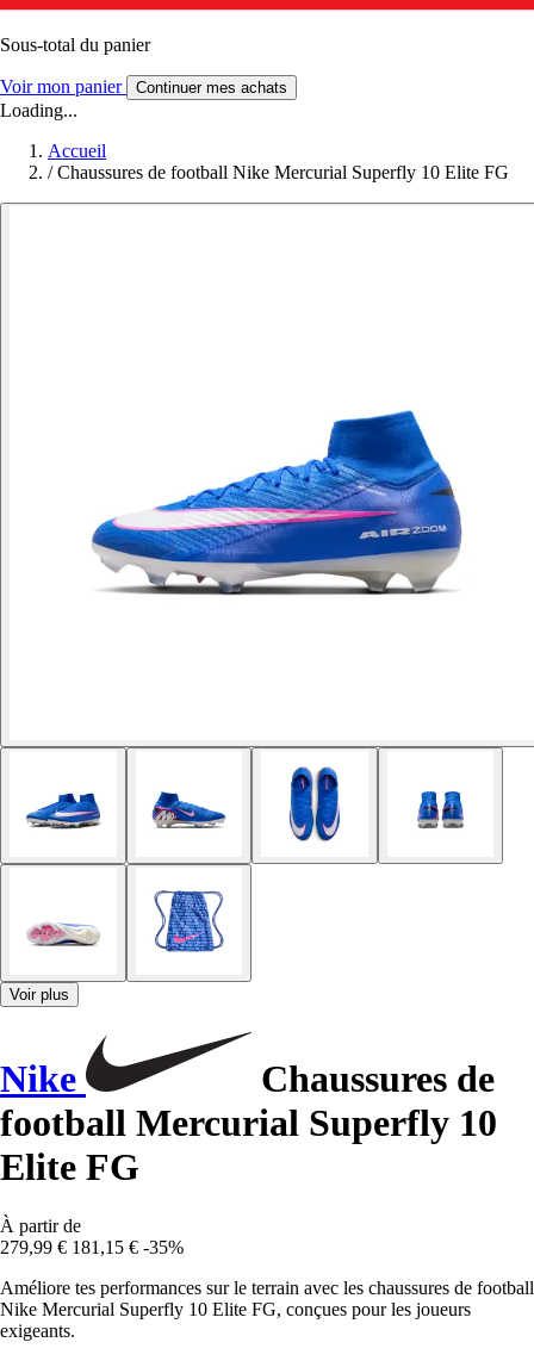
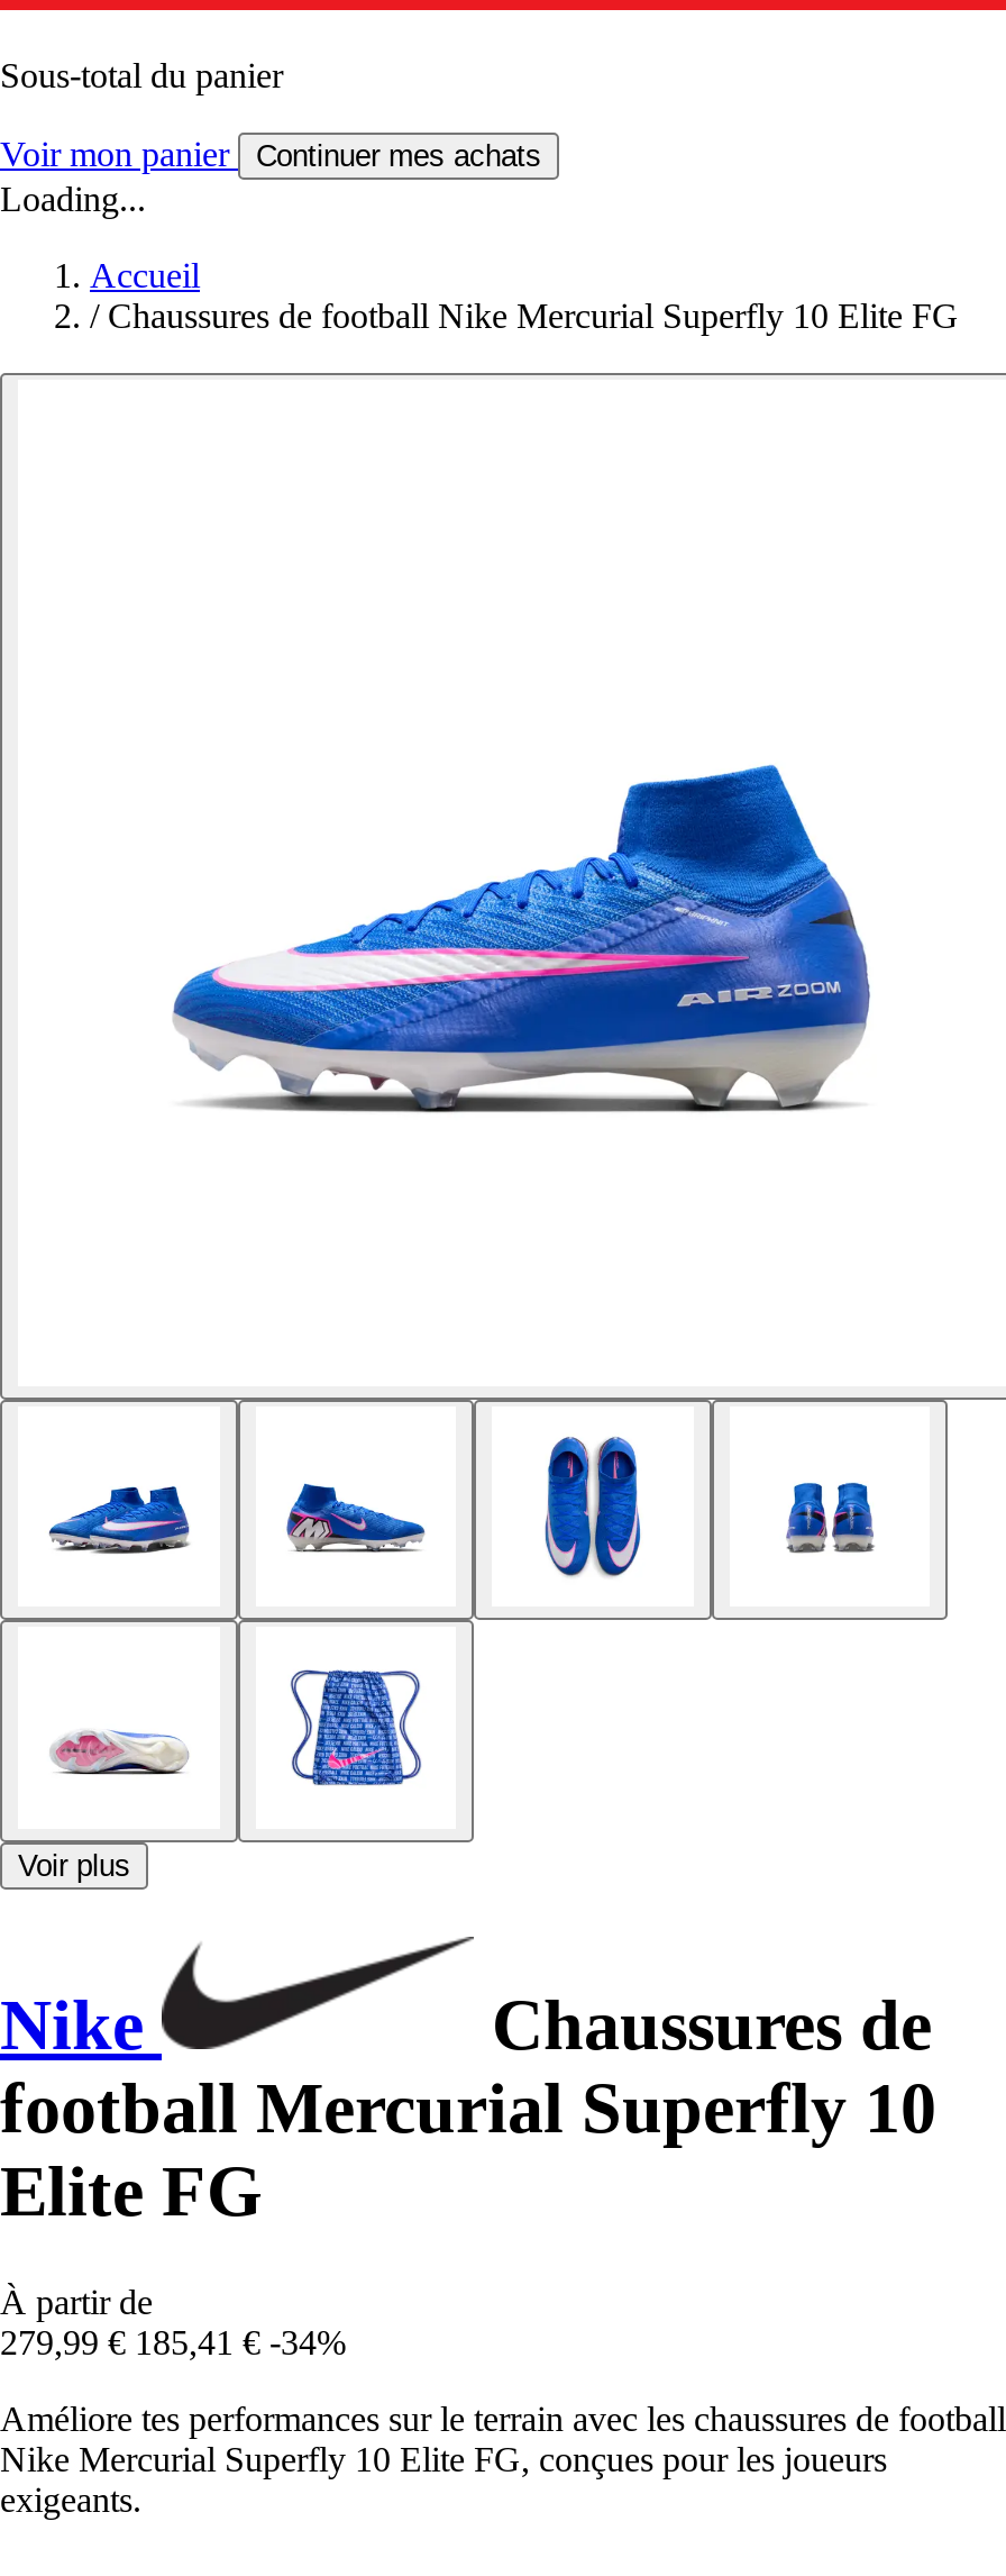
- 279,99 € 181,15 € -35%
+ 279,99 € 185,41 € -34%
